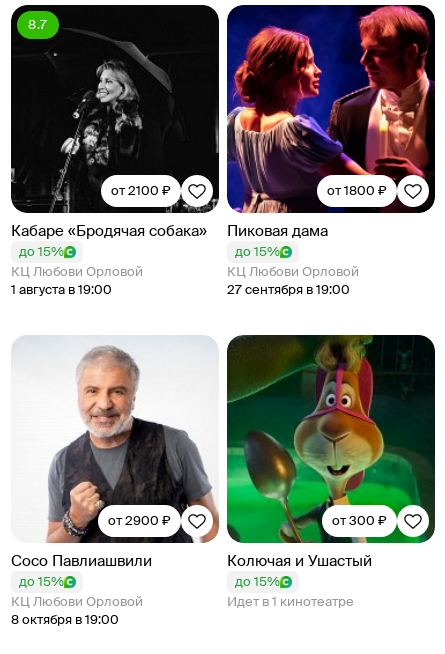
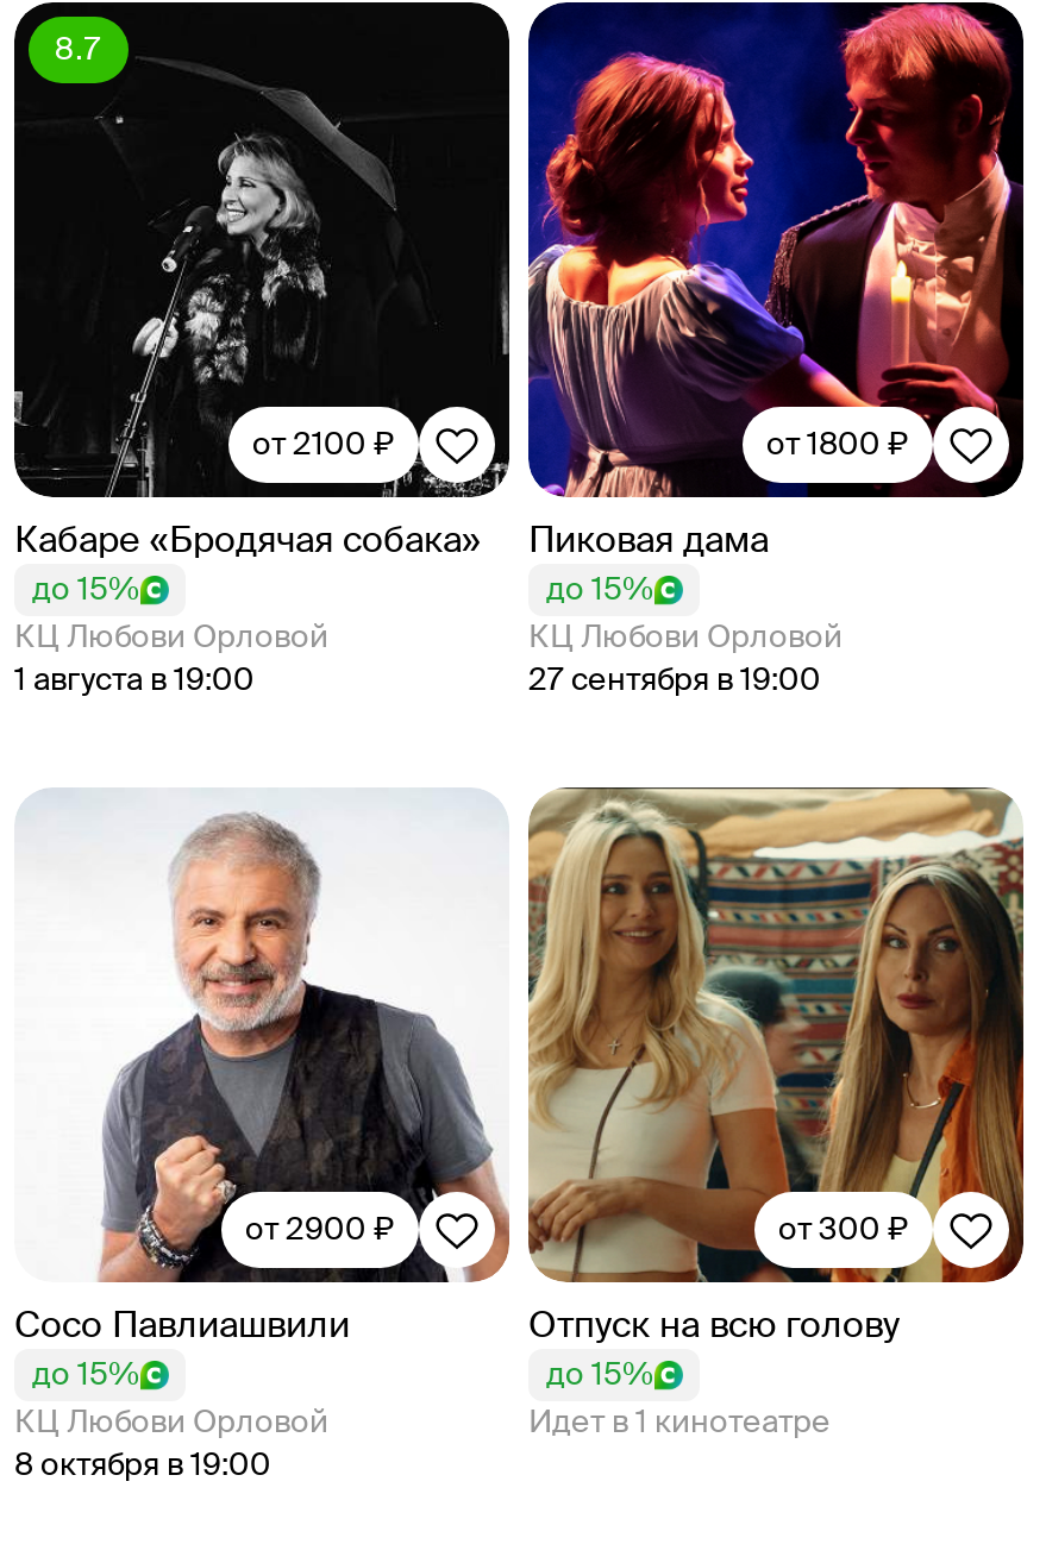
- [image]
- Колючая и Ушастый
+ [image]
+ Отпуск на всю голову
